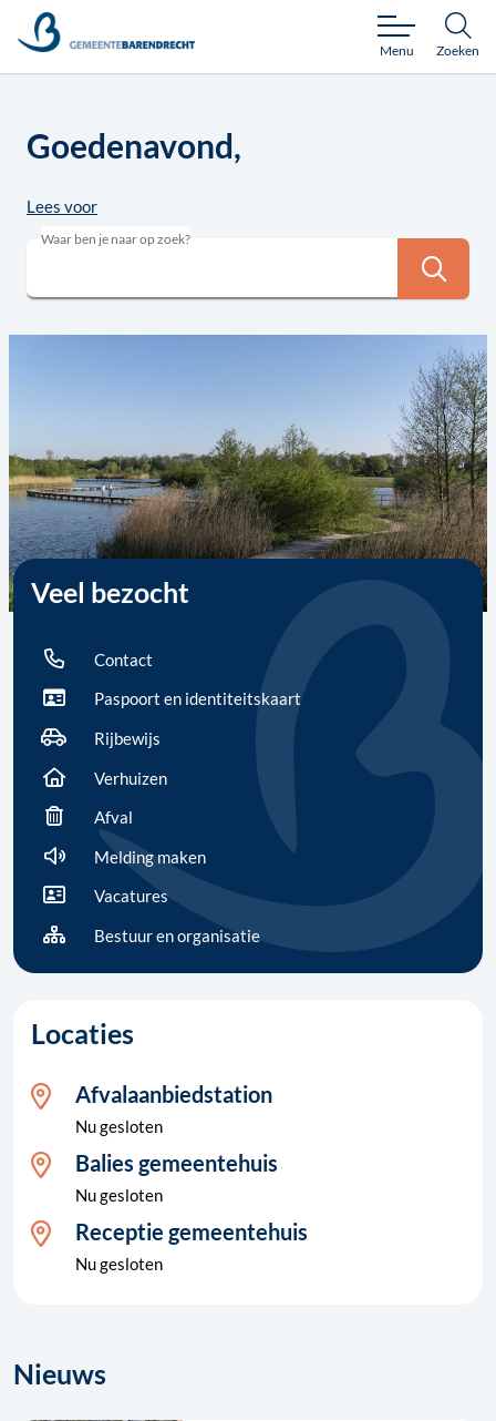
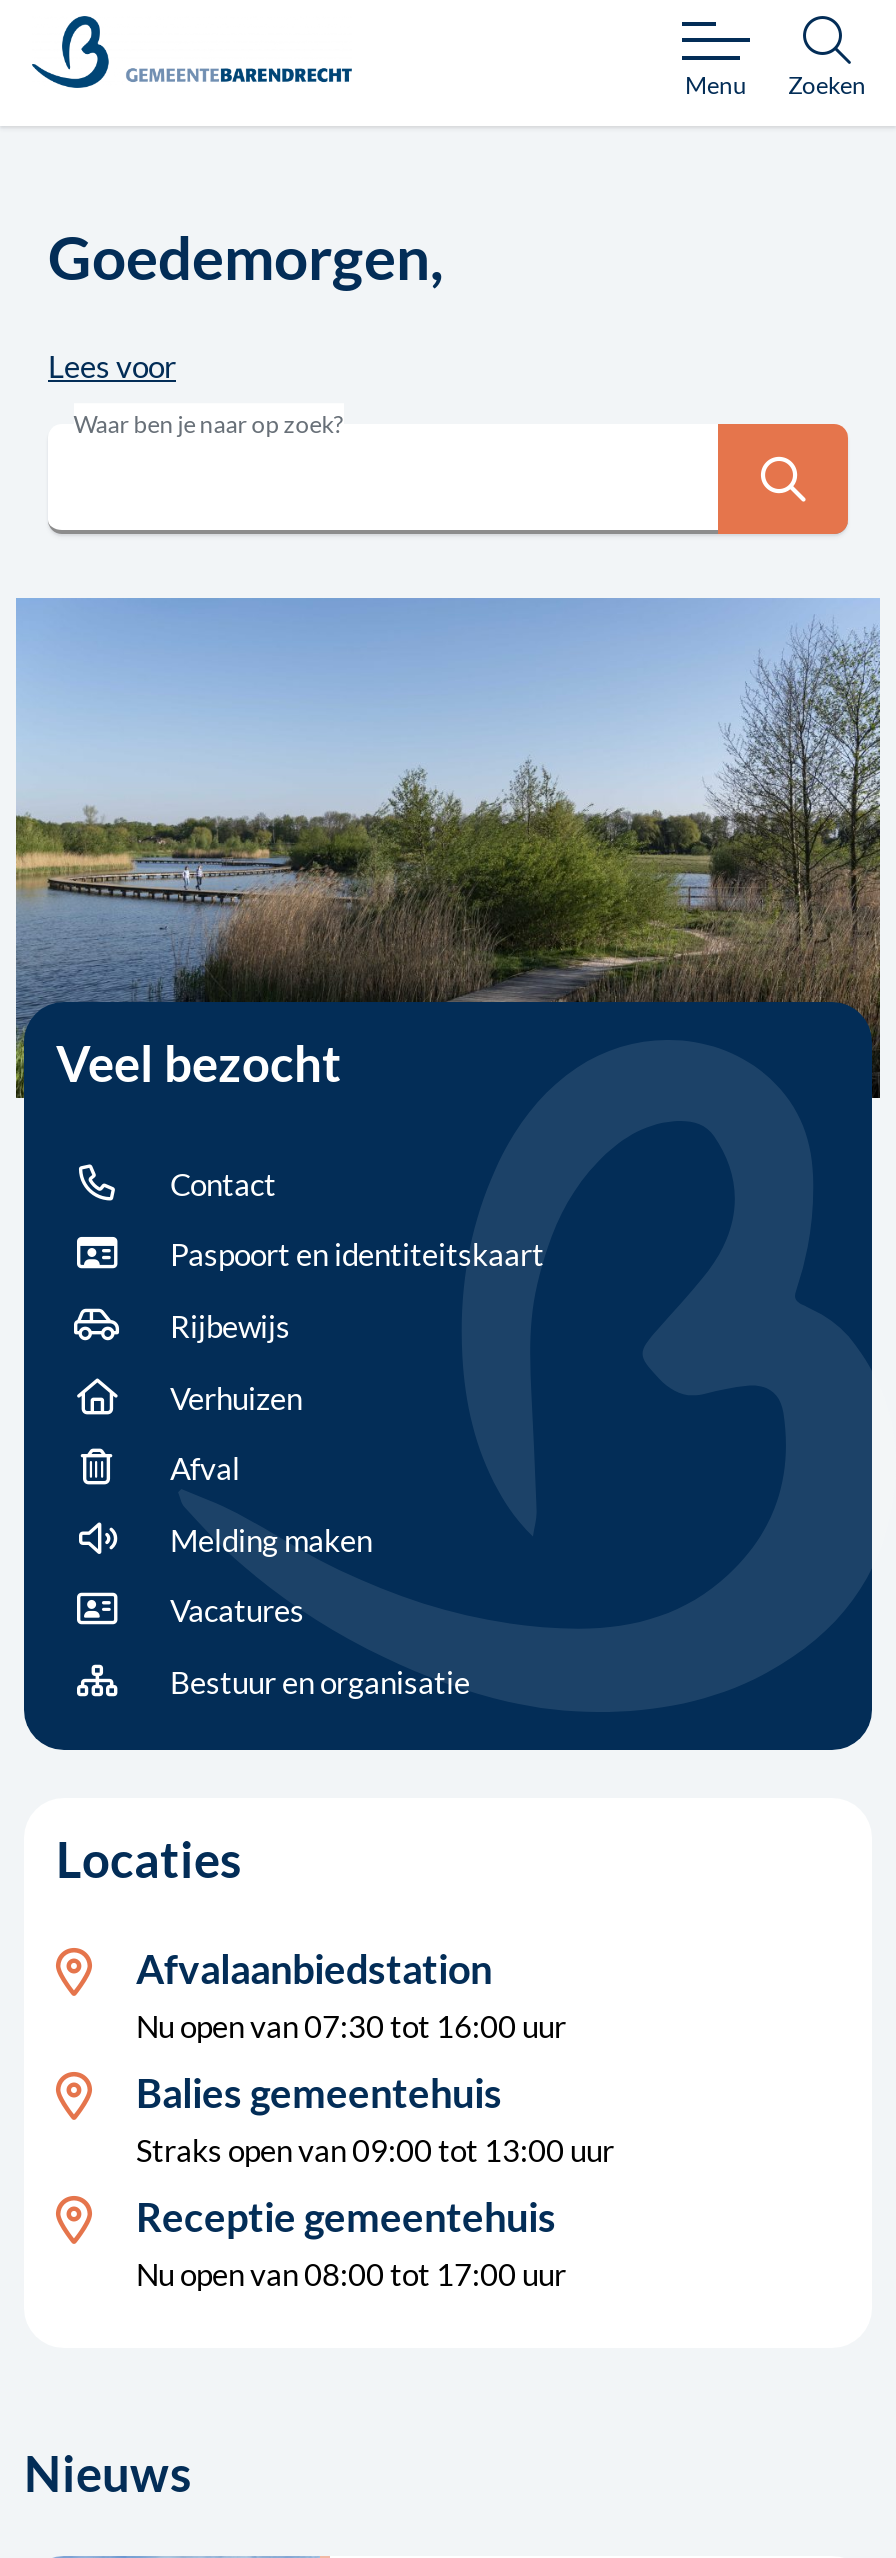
- Goedenavond,
+ Goedemorgen,

- Nu gesloten
+ Nu open van 07:30 tot 16:00 uur

- Nu gesloten
+ Straks open van 09:00 tot 13:00 uur

- Nu gesloten
+ Nu open van 08:00 tot 17:00 uur
